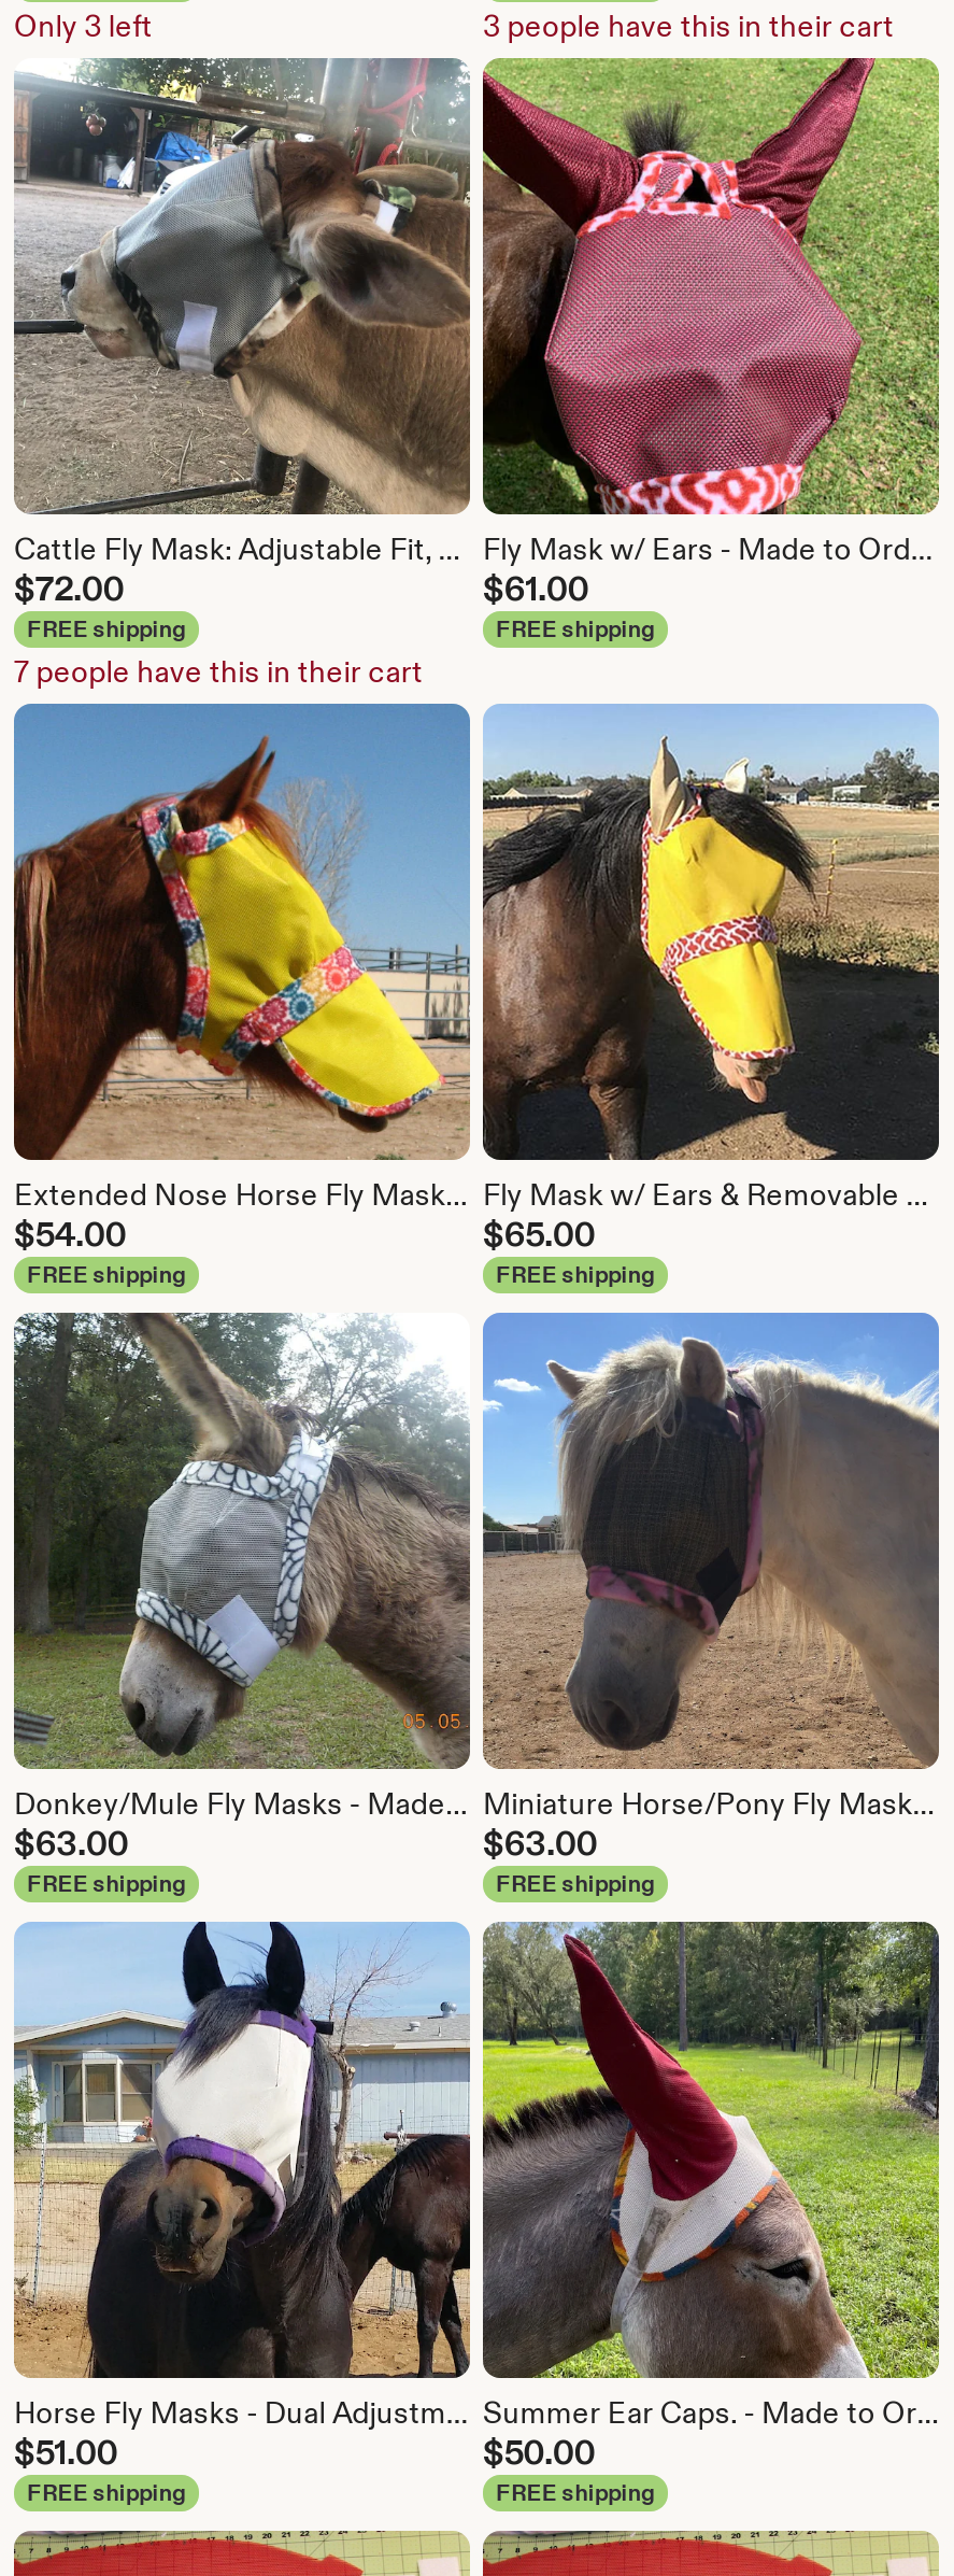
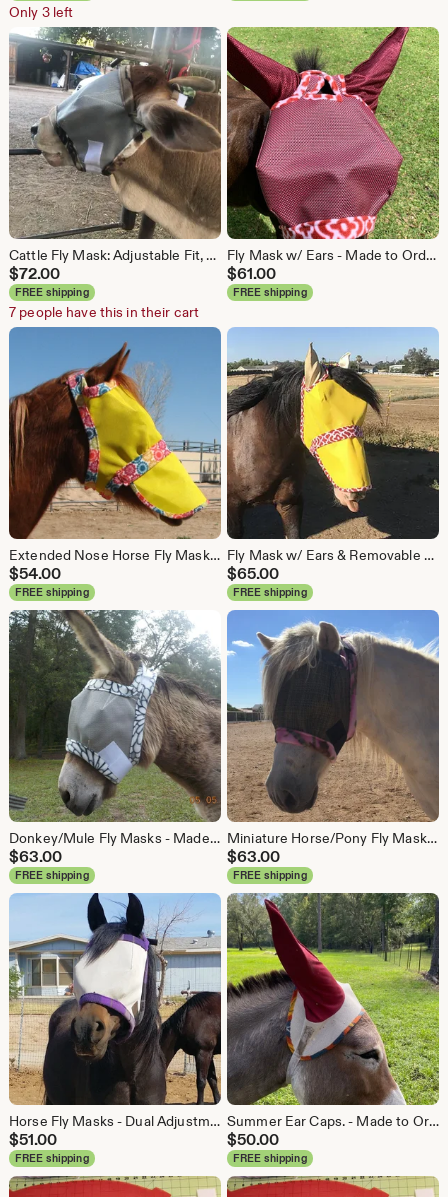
- 3 people have this in their cart
